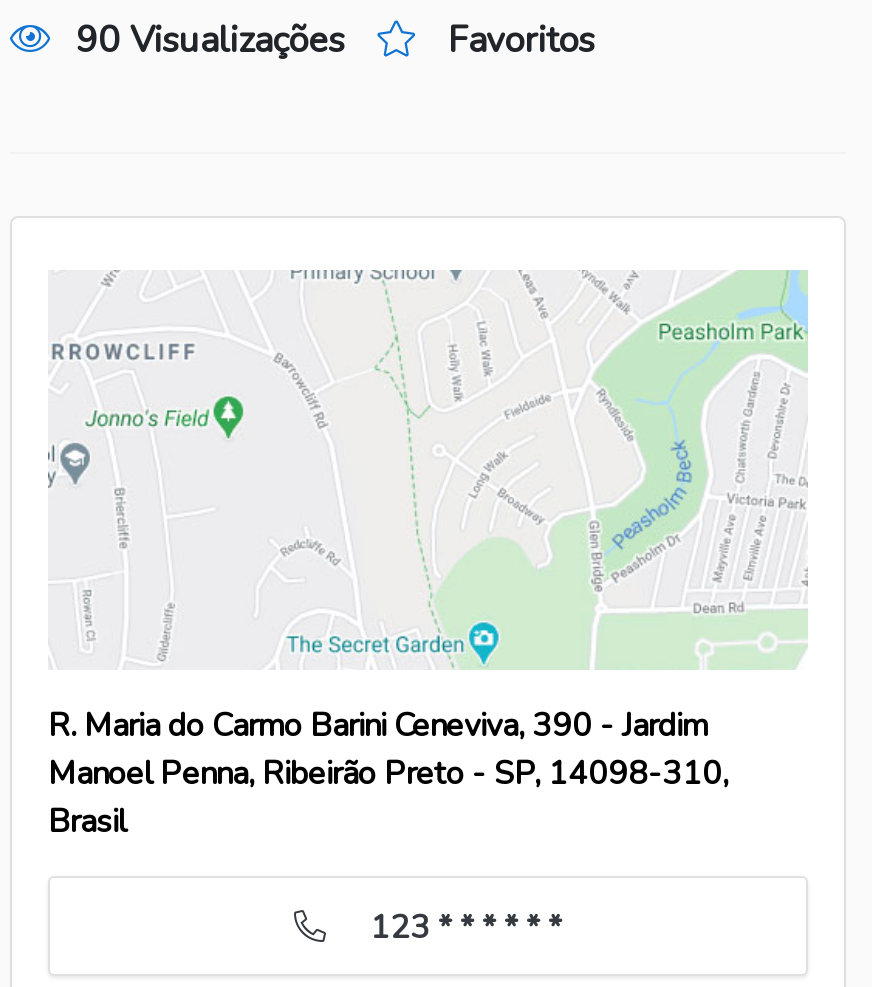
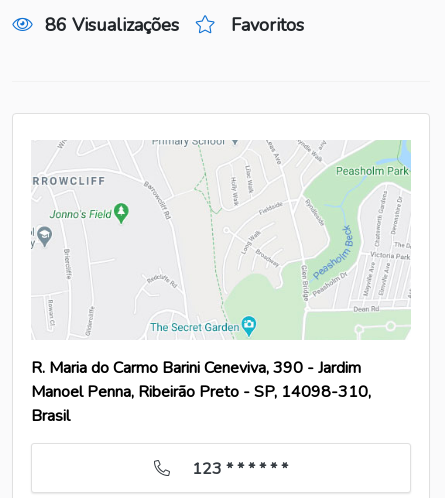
- 90 Visualizações
+ 86 Visualizações
